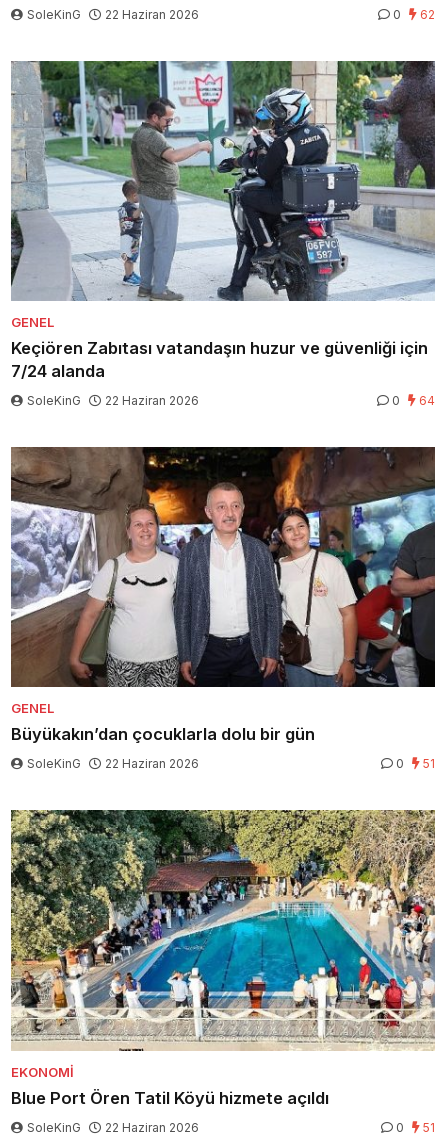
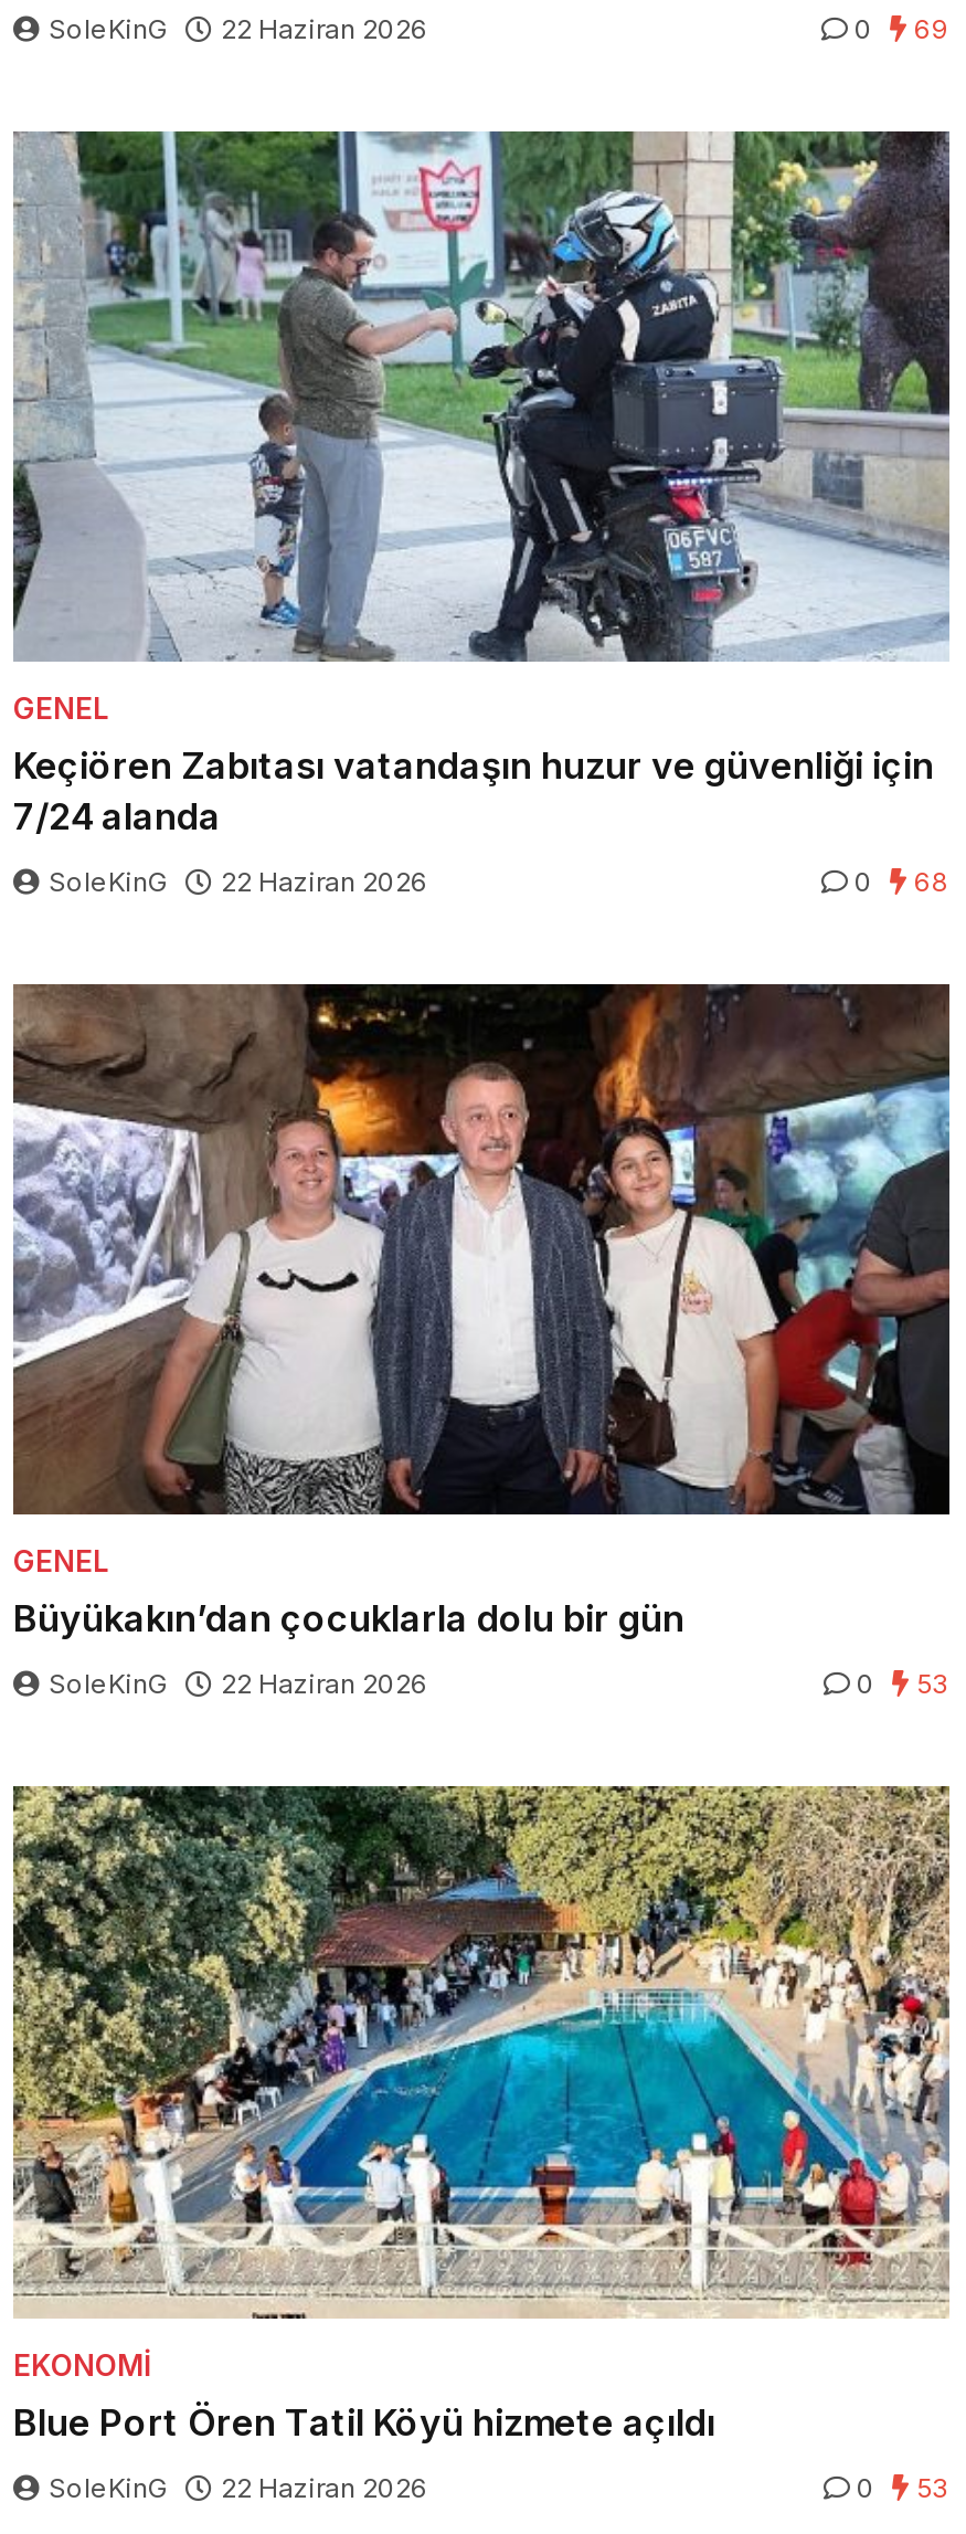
- 0 62
+ 0 69

- 0 64
+ 0 68

- 0 51
+ 0 53

- 0 51
+ 0 53
